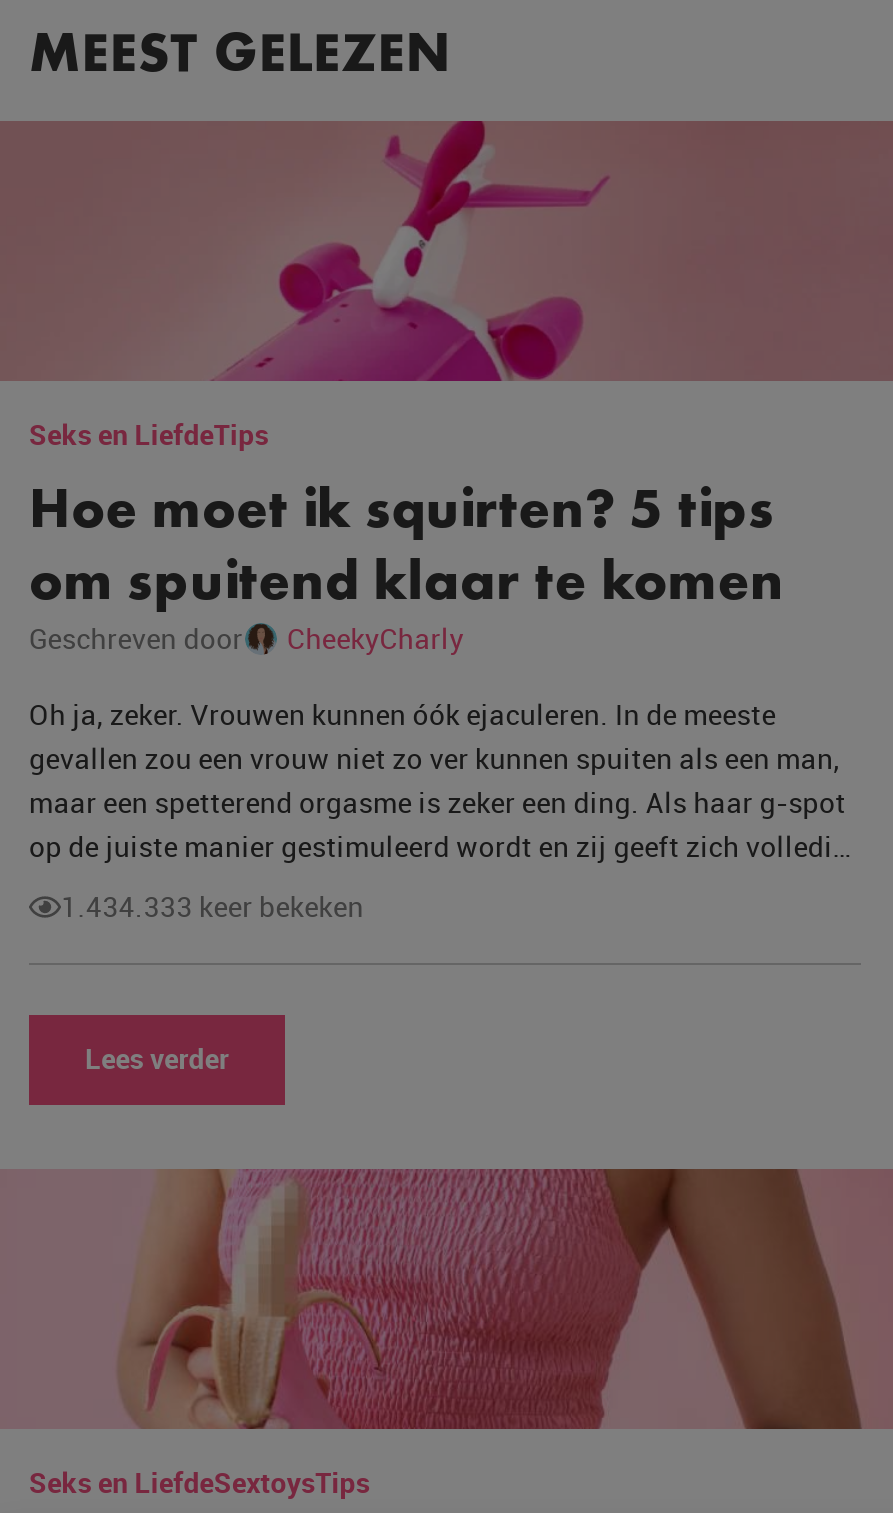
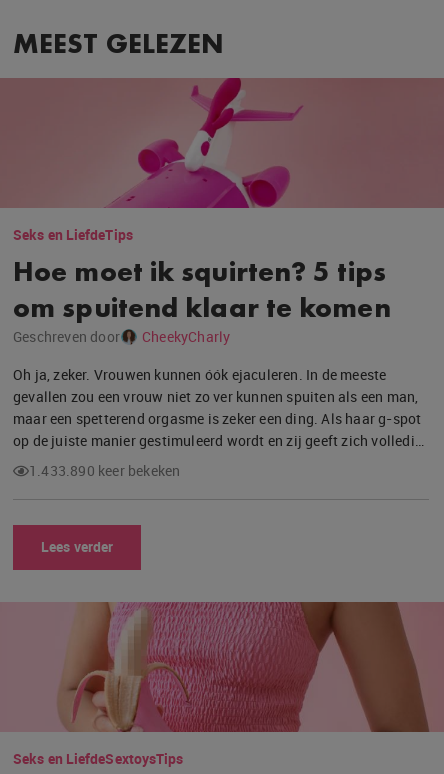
- 1.434.333 keer bekeken
+ 1.433.890 keer bekeken
